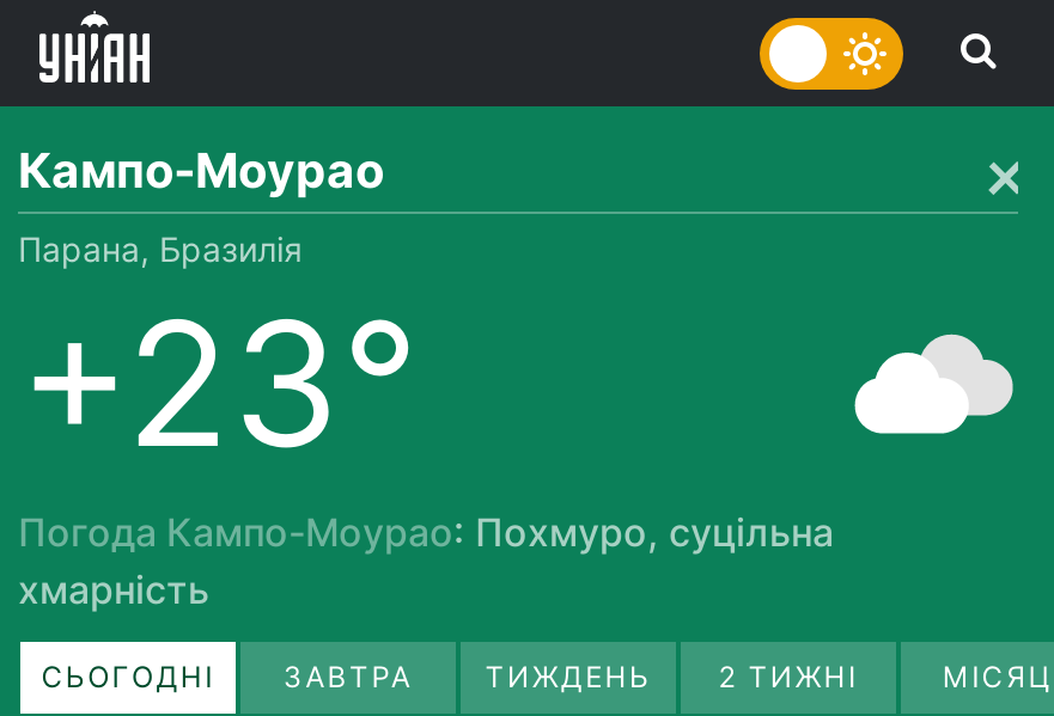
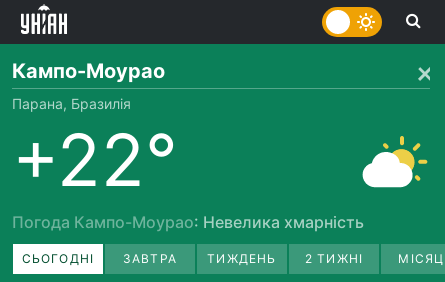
- [image]
- +23°
- Погода Кампо-Моурао: Похмуро, суцільна
- хмарність
+ [image]
+ +22°
+ Погода Кампо-Моурао: Невелика хмарність
